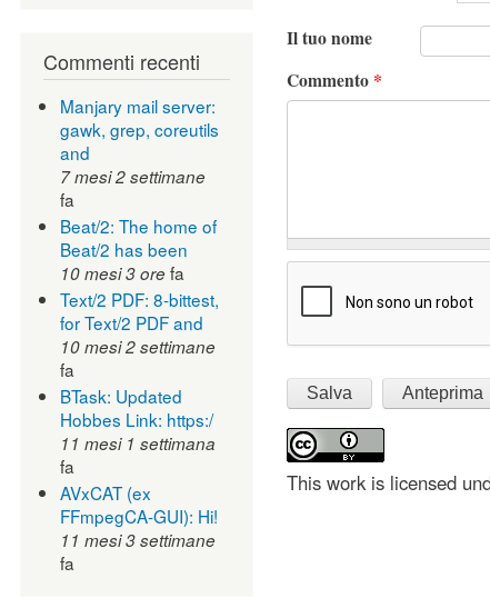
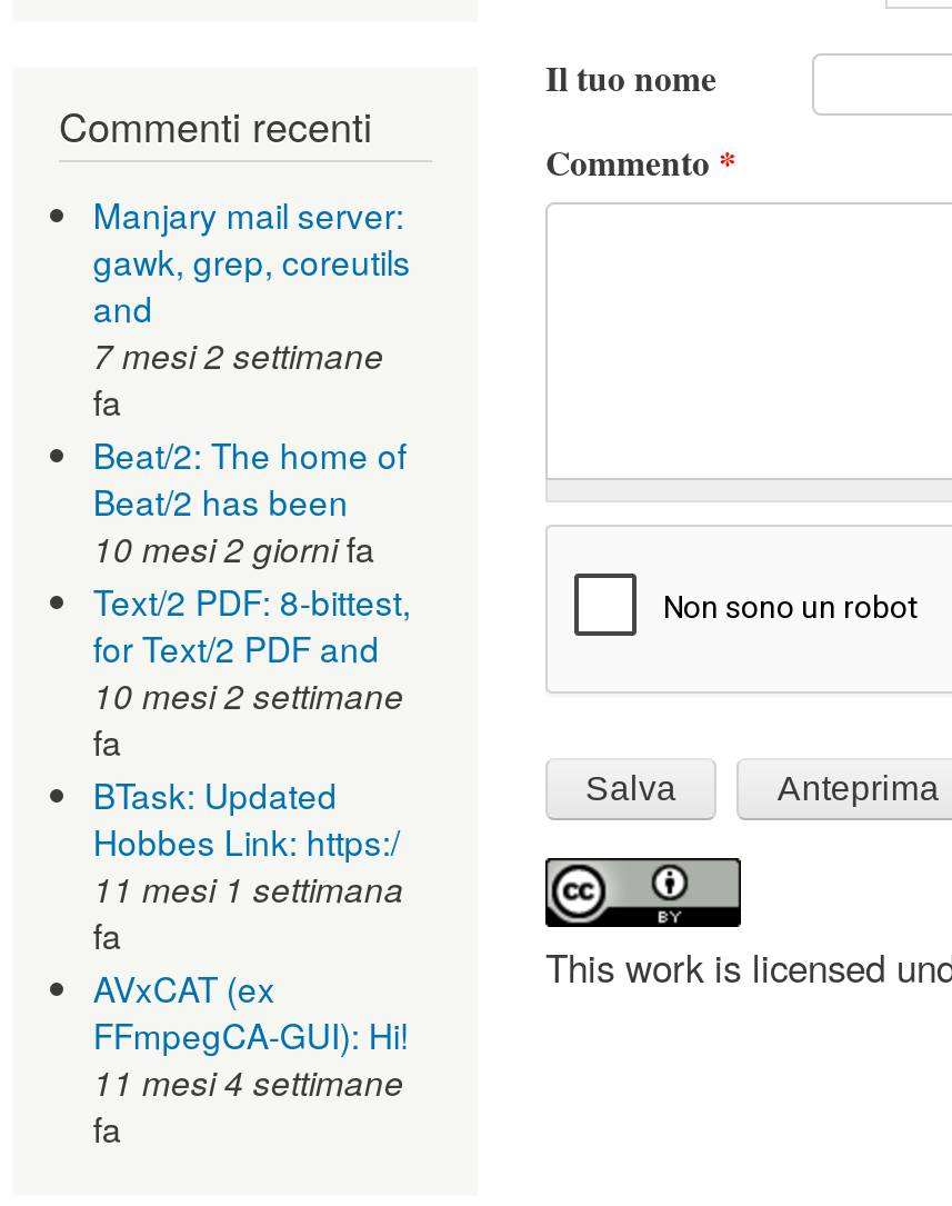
- 10 mesi 3 orefa
+ 10 mesi 2 giornifa

- 11 mesi 3 settimane
+ 11 mesi 4 settimane
